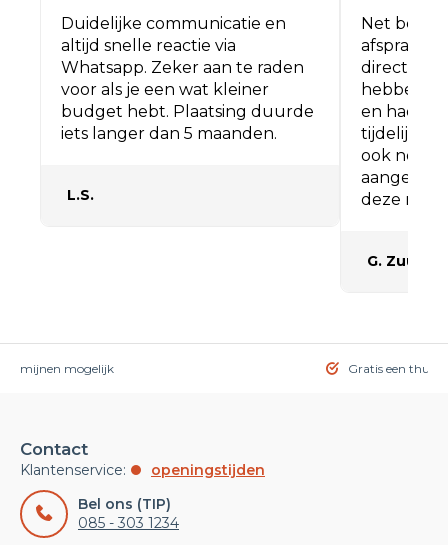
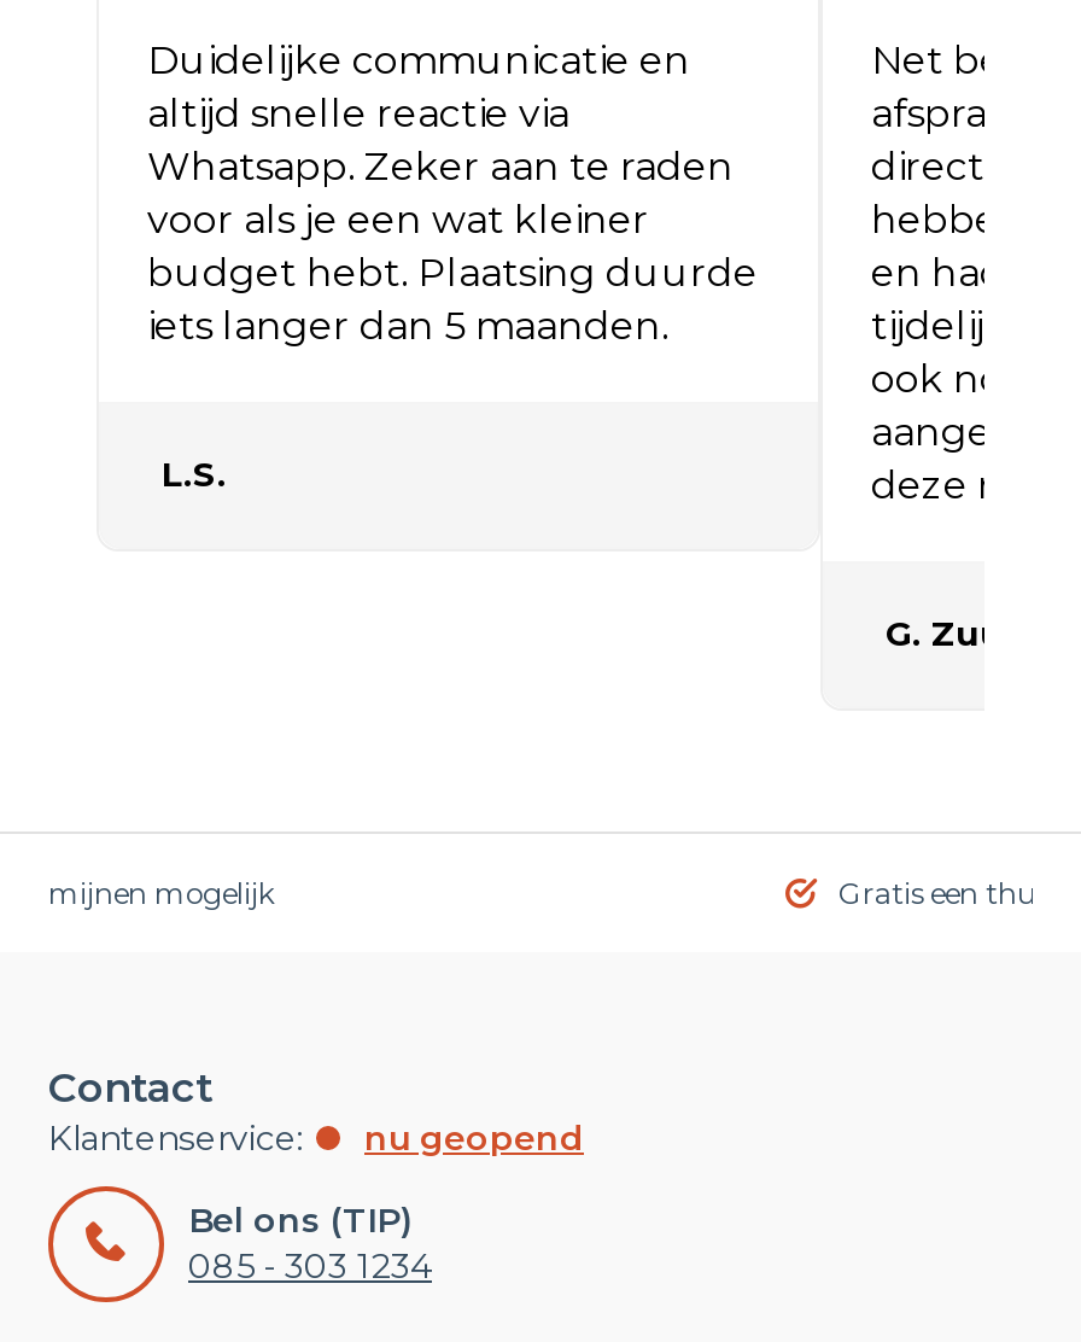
- openingstijden
+ nu geopend
